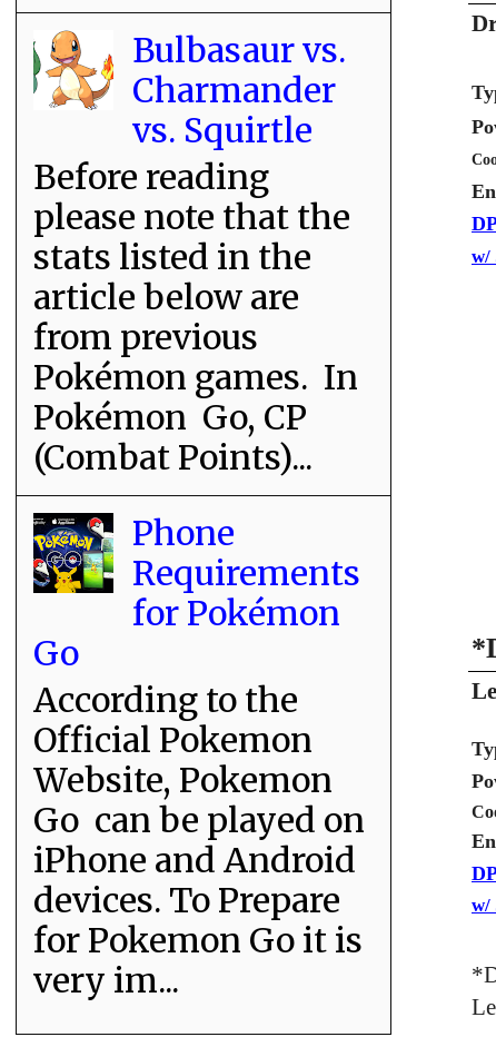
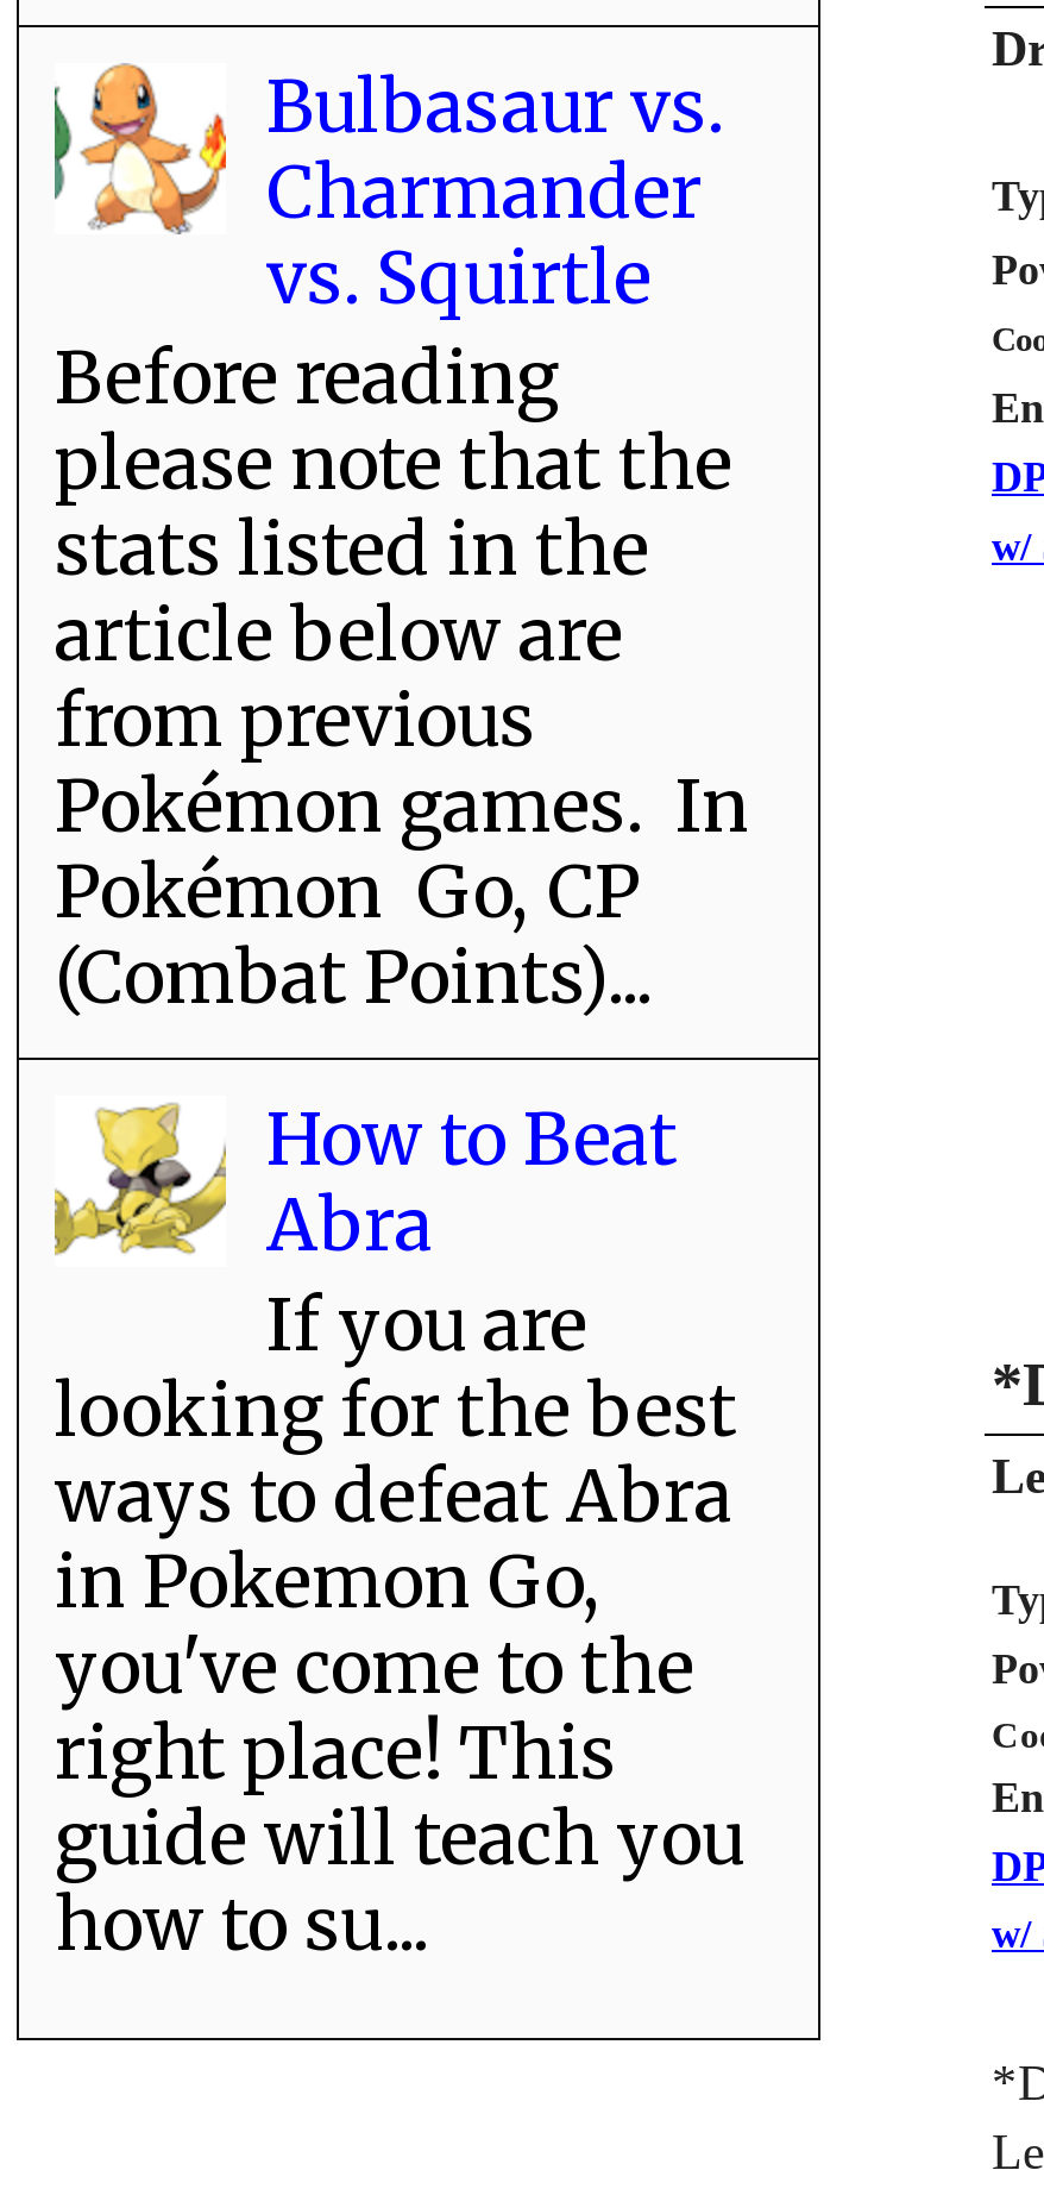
- [image]
- Phone
- Requirements
- for Pokémon
- Go
- According to the
- Official Pokemon
- Website, Pokemon
- Go can be played on
- iPhone and Android
- devices. To Prepare
- for Pokemon Go it is
- very im...
+ [image]
+ How to Beat
+ Abra
+ If you are
+ looking for the best
+ ways to defeat Abra
+ in Pokemon Go,
+ you've come to the
+ right place! This
+ guide will teach you
+ how to su...
